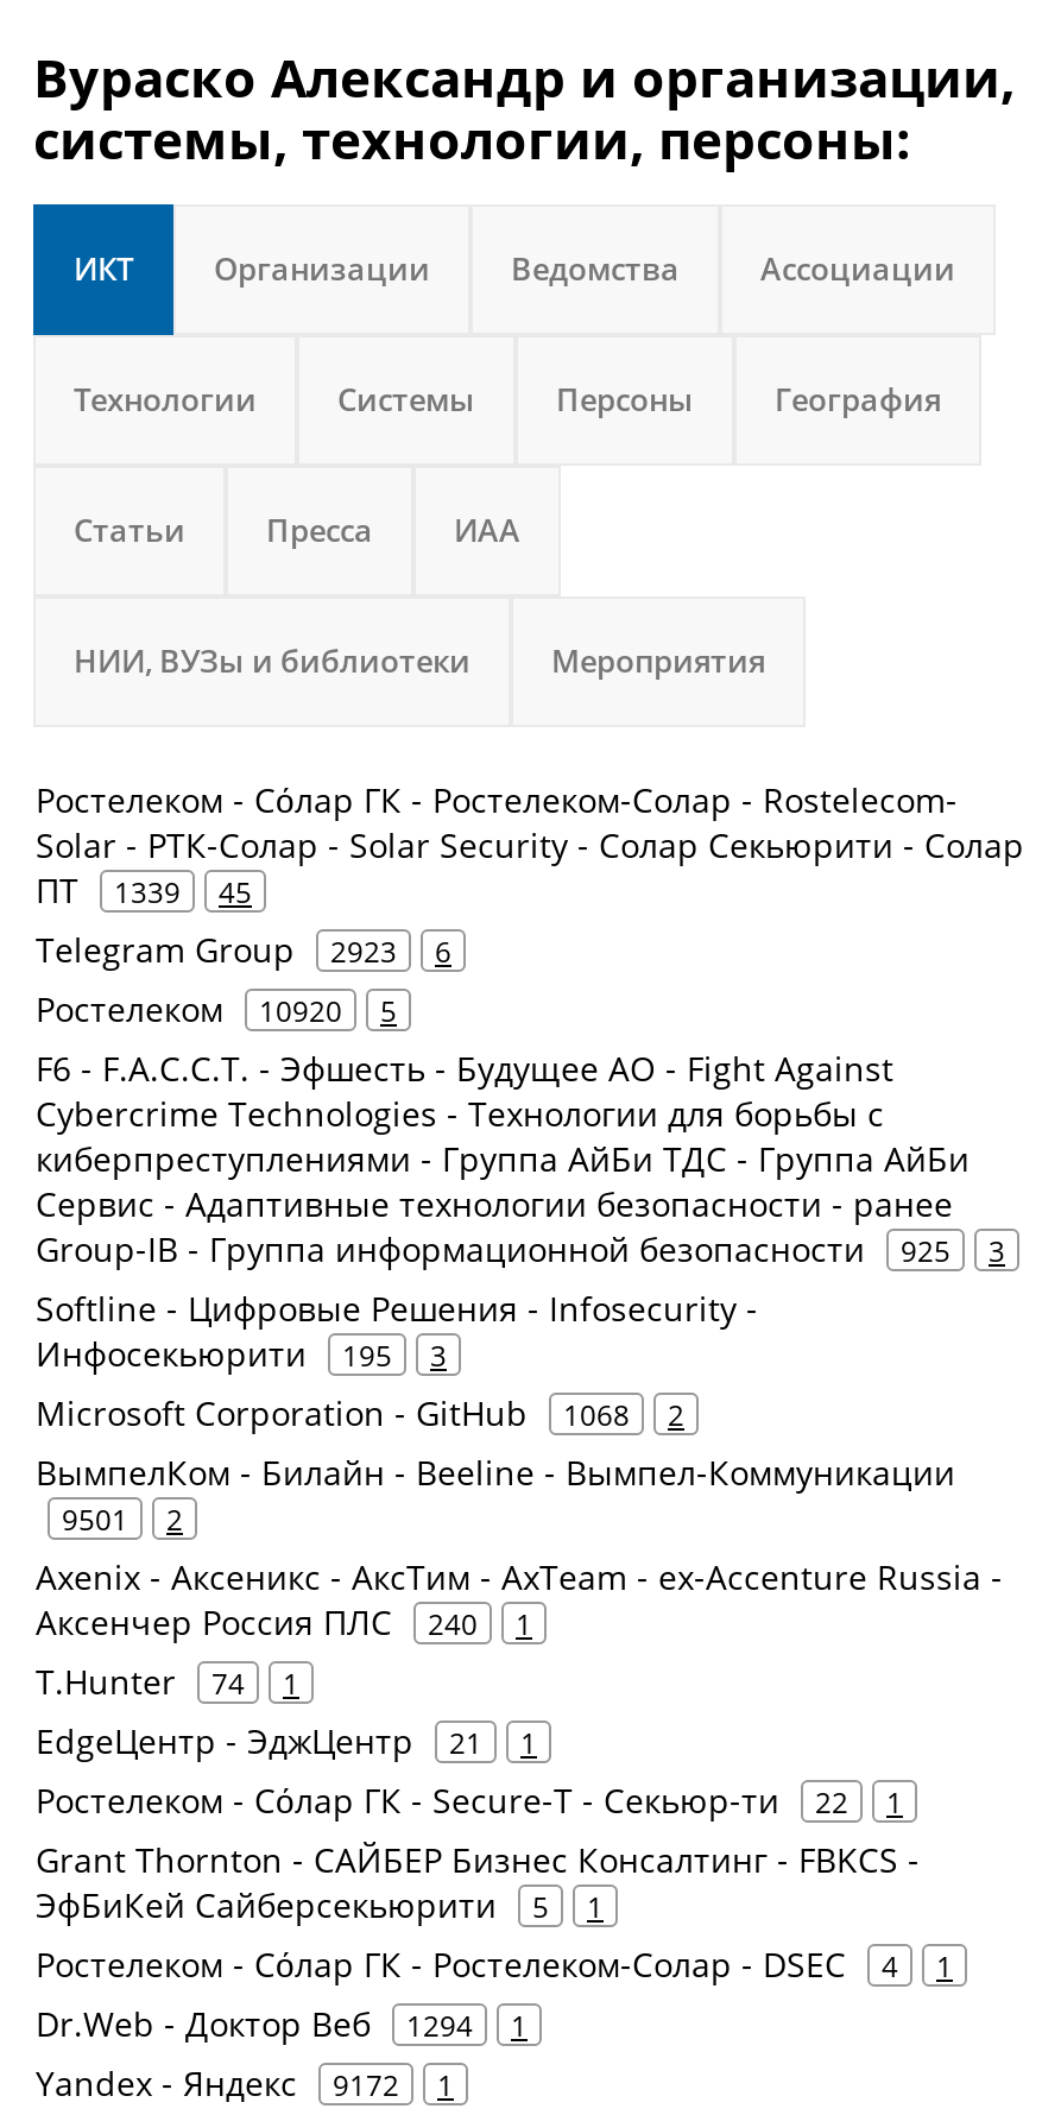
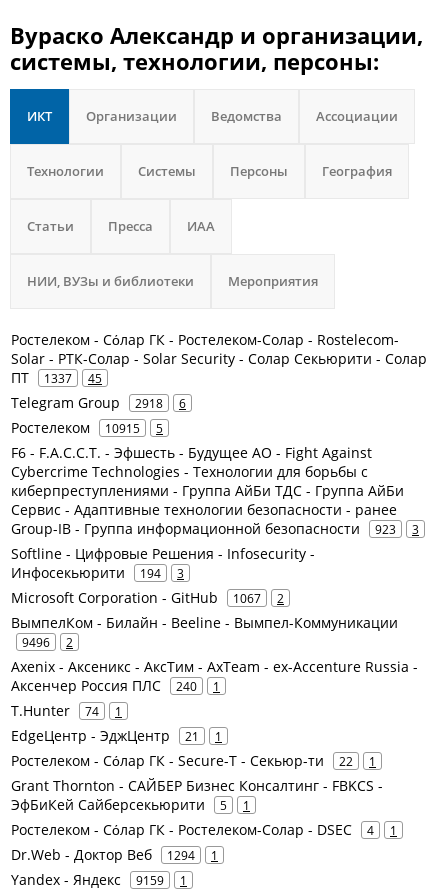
- ПТ 1339 45
+ ПТ 1337 45

- Telegram Group 2923 6
+ Telegram Group 2918 6

- Ростелеком 10920 5
+ Ростелеком 10915 5

- 925
+ 923

- Инфосекьюрити 195 3
+ Инфосекьюрити 194 3

- Microsoft Corporation - GitHub 1068 2
+ Microsoft Corporation - GitHub 1067 2

- 9501 2
+ 9496 2

- Yandex - Яндекс 9172 1
+ Yandex - Яндекс 9159 1
